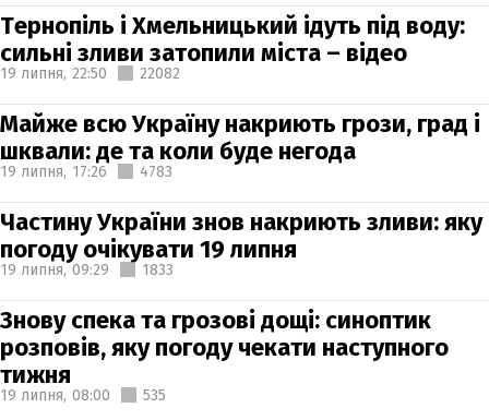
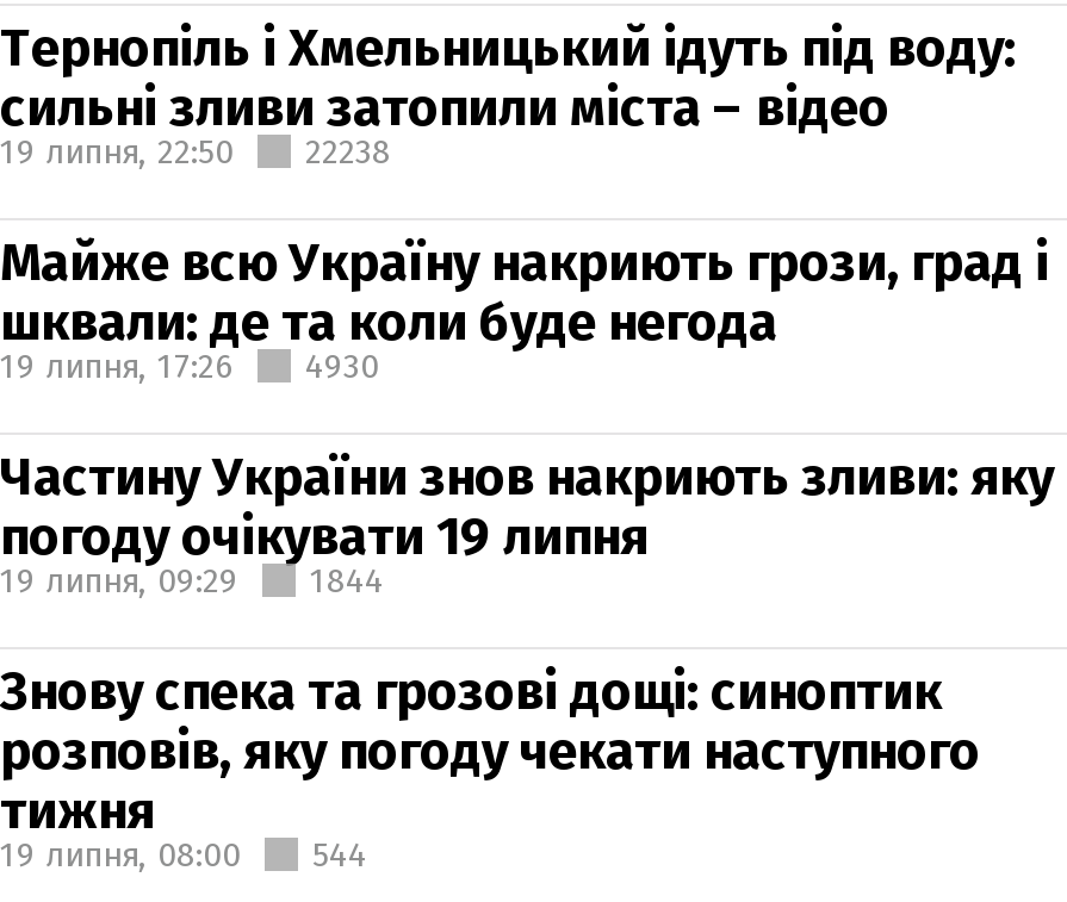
- 19 липня, 22:50 22082
+ 19 липня, 22:50 22238

- 19 липня, 17:26 4783
+ 19 липня, 17:26 4930

- 19 липня, 09:29 1833
+ 19 липня, 09:29 1844

- 19 липня, 08:00 535
+ 19 липня, 08:00 544
